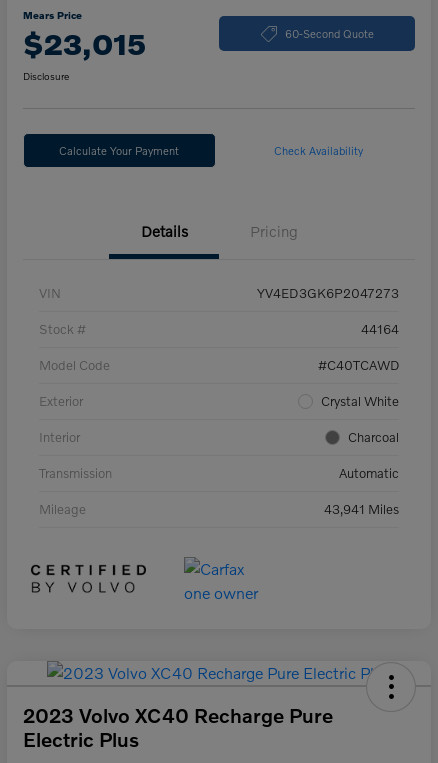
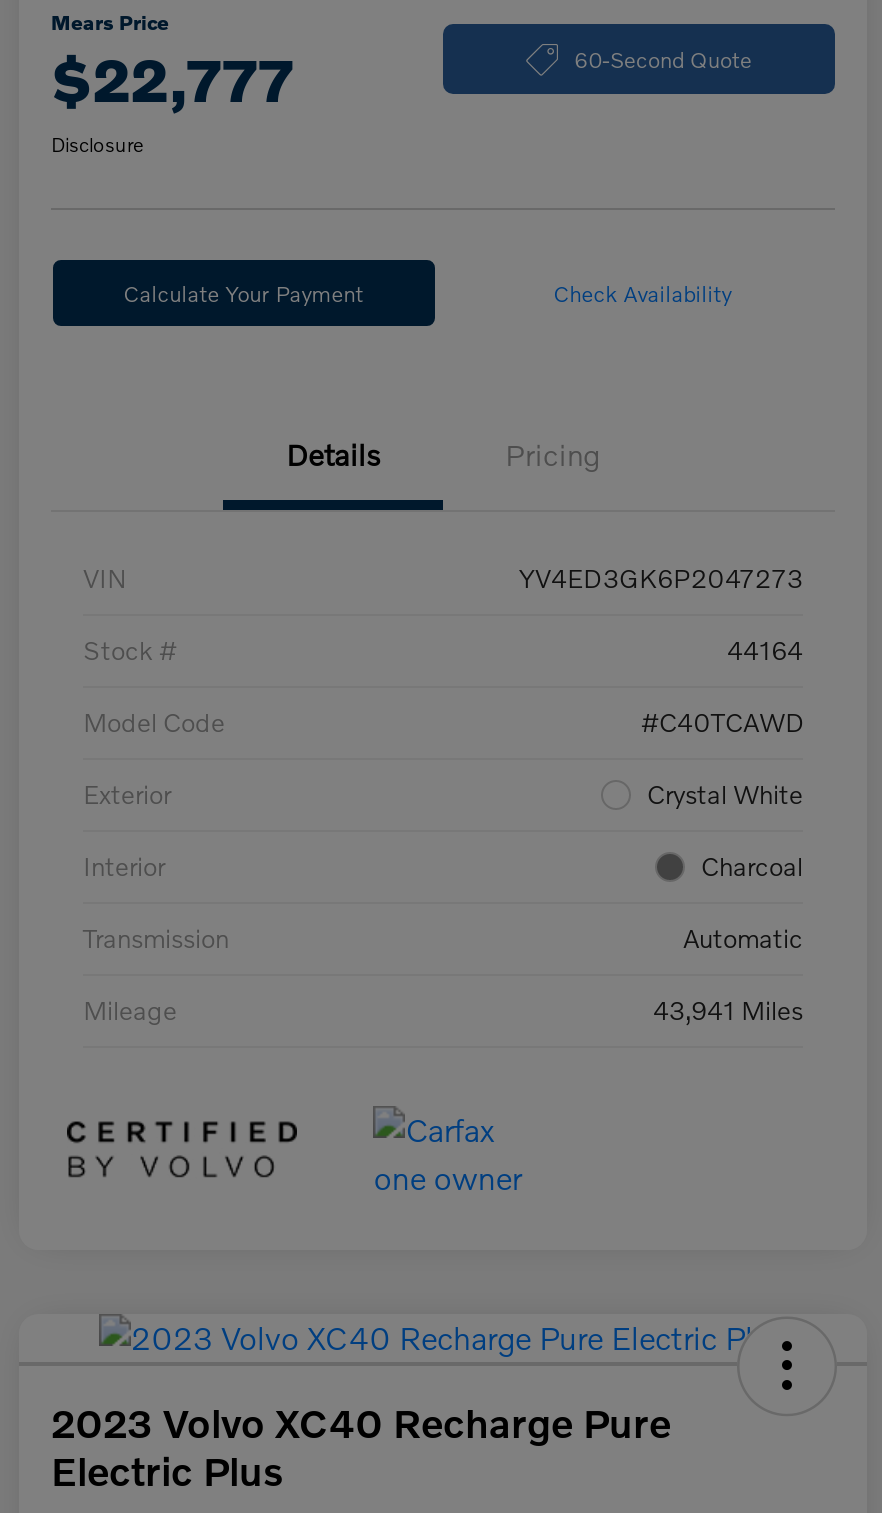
- $23,015
+ $22,777
